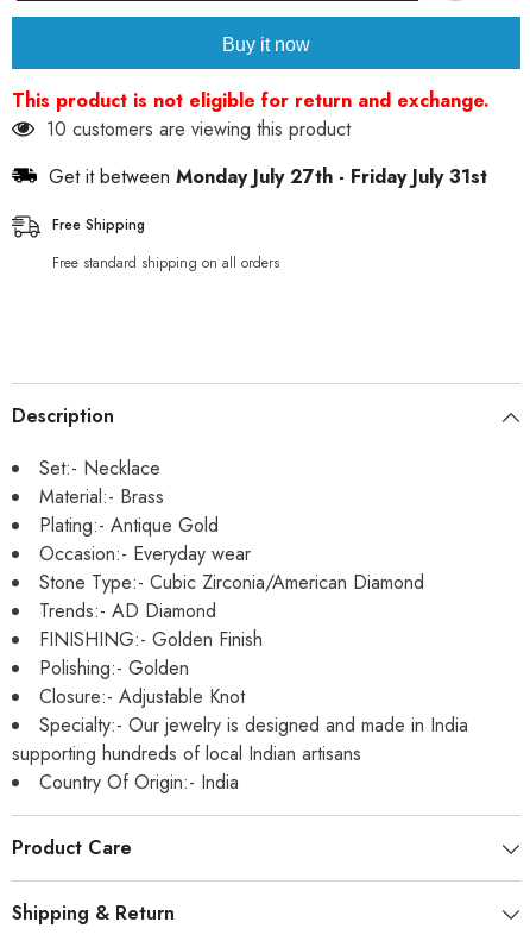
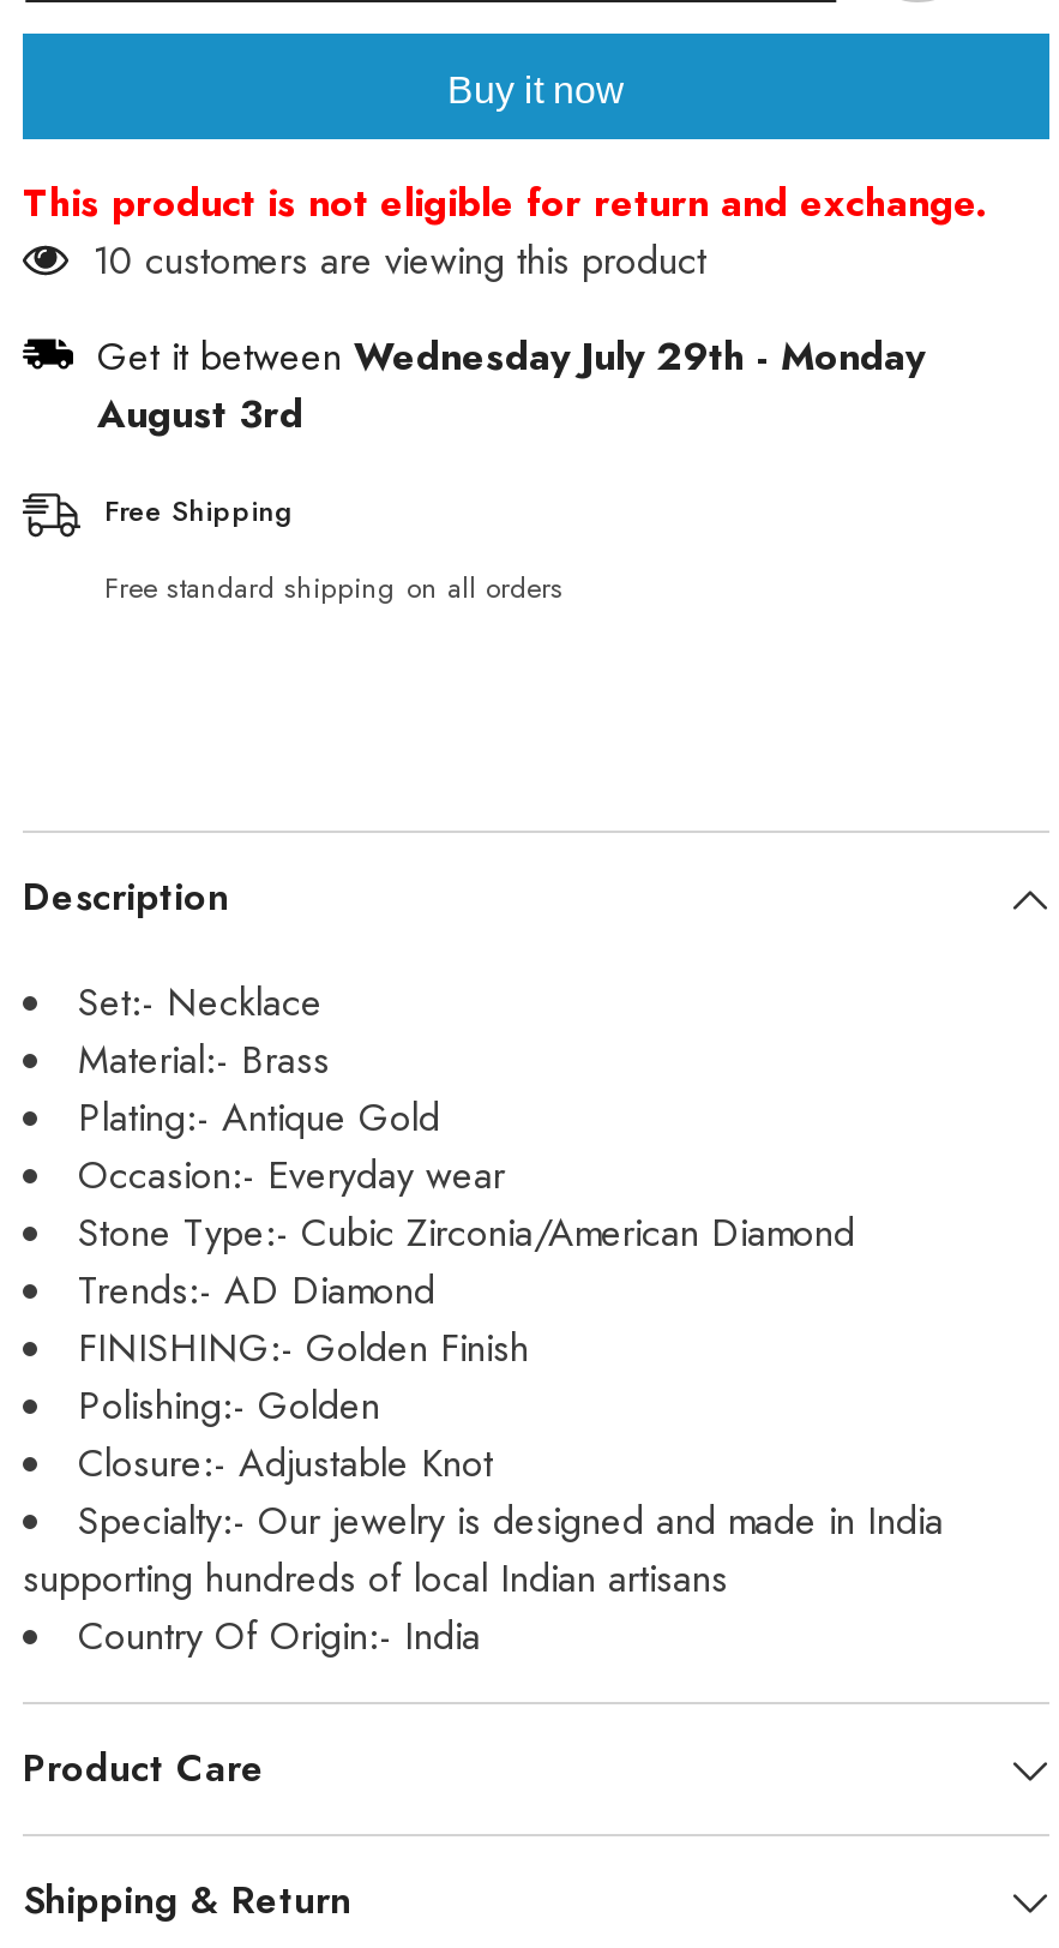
- Get it between Monday July 27th - Friday July 31st
+ Get it between Wednesday July 29th - Monday
+ August 3rd
